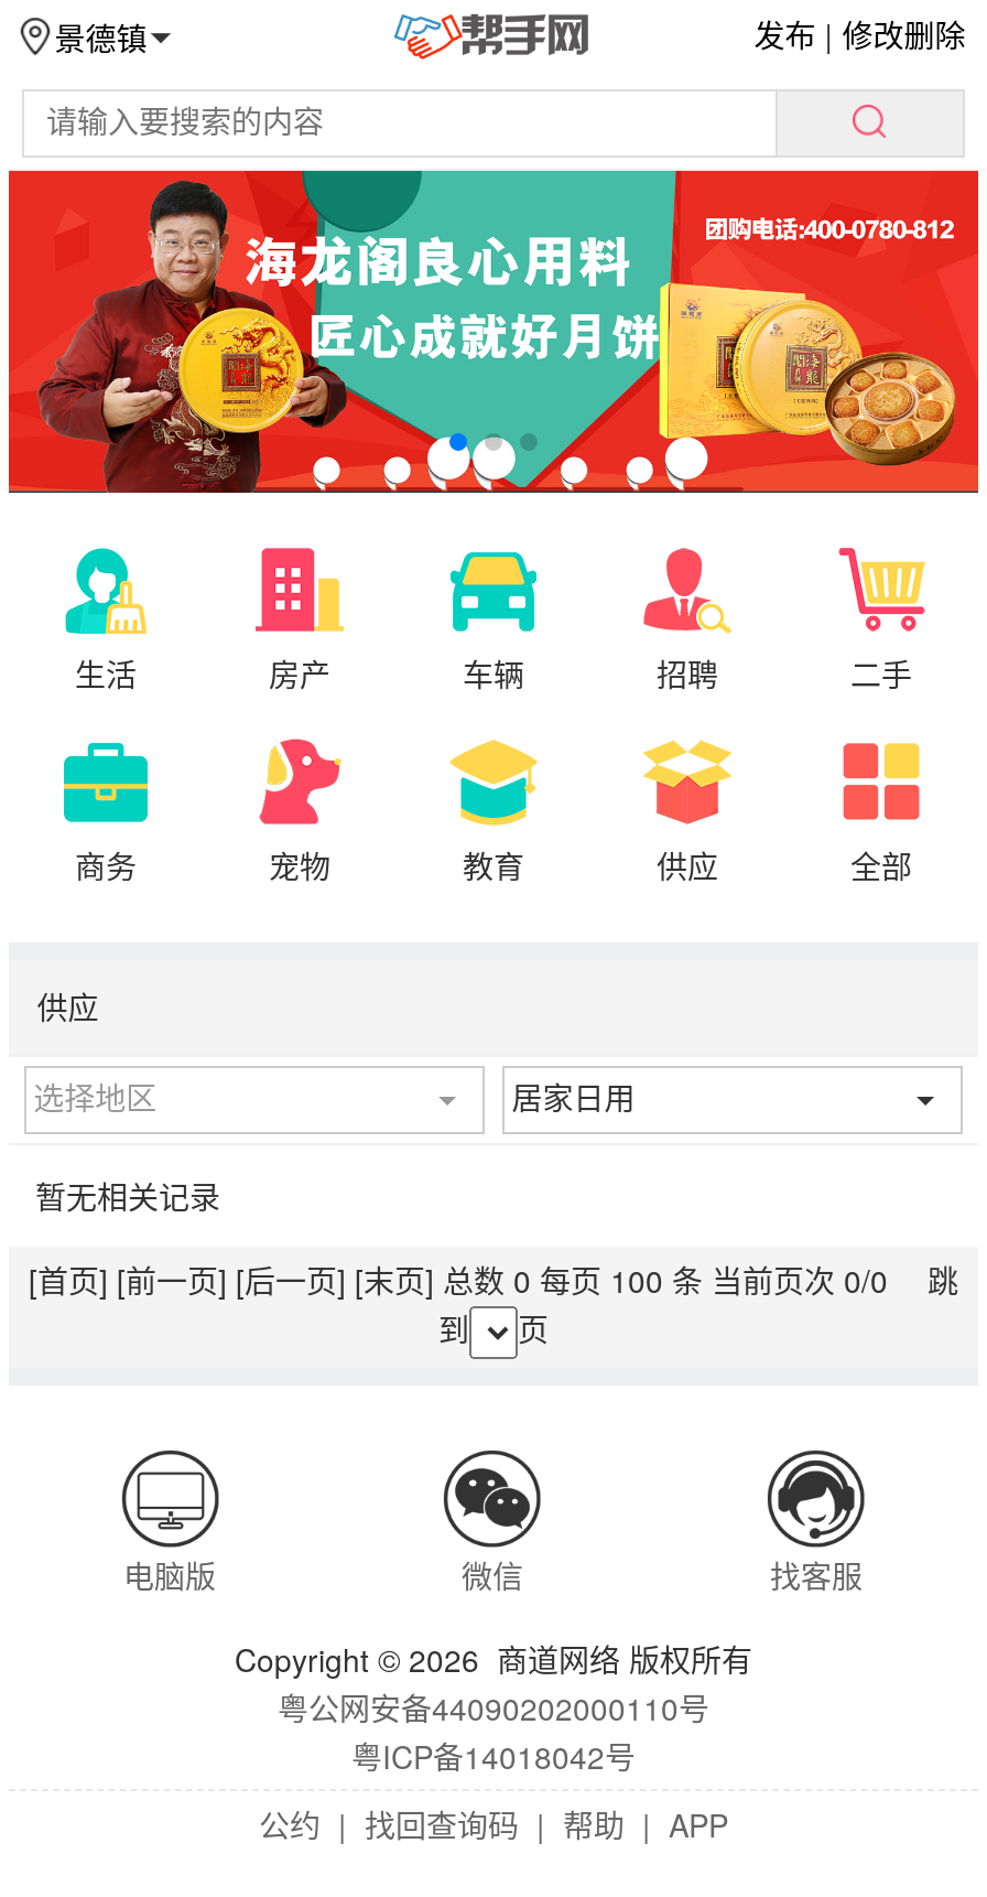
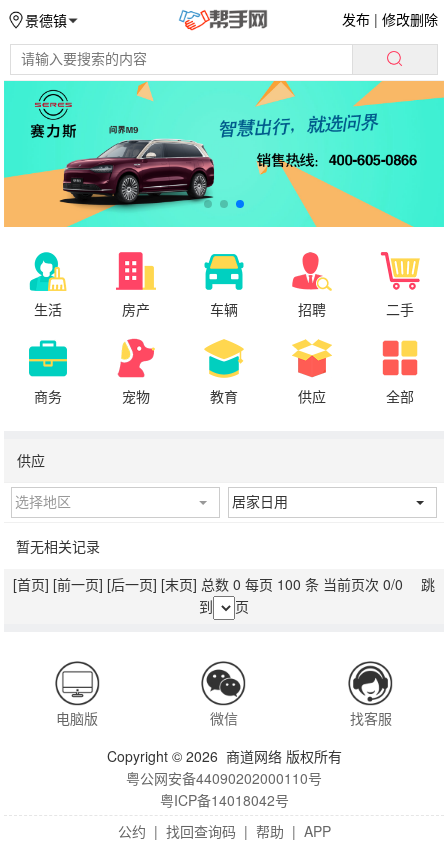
- [image]
+ [image]
